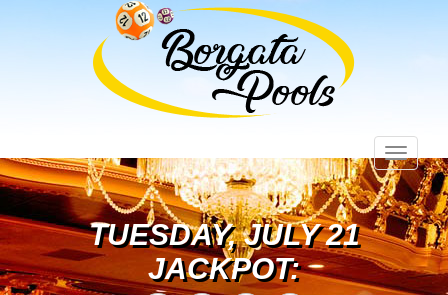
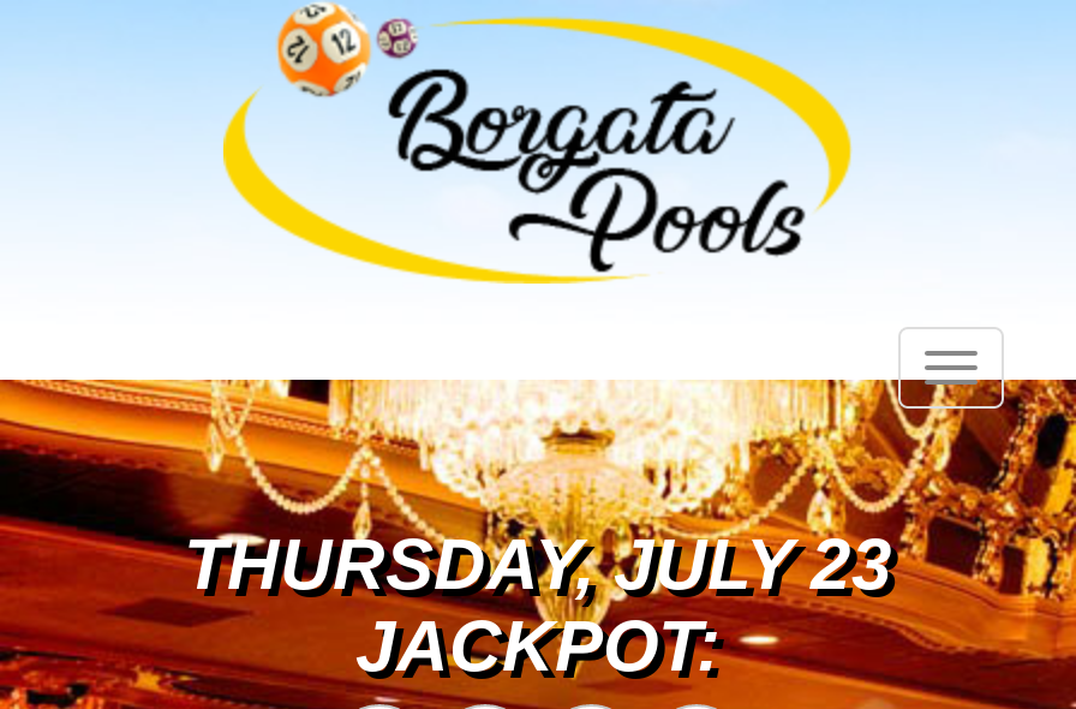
- TUESDAY, JULY 21
+ THURSDAY, JULY 23
